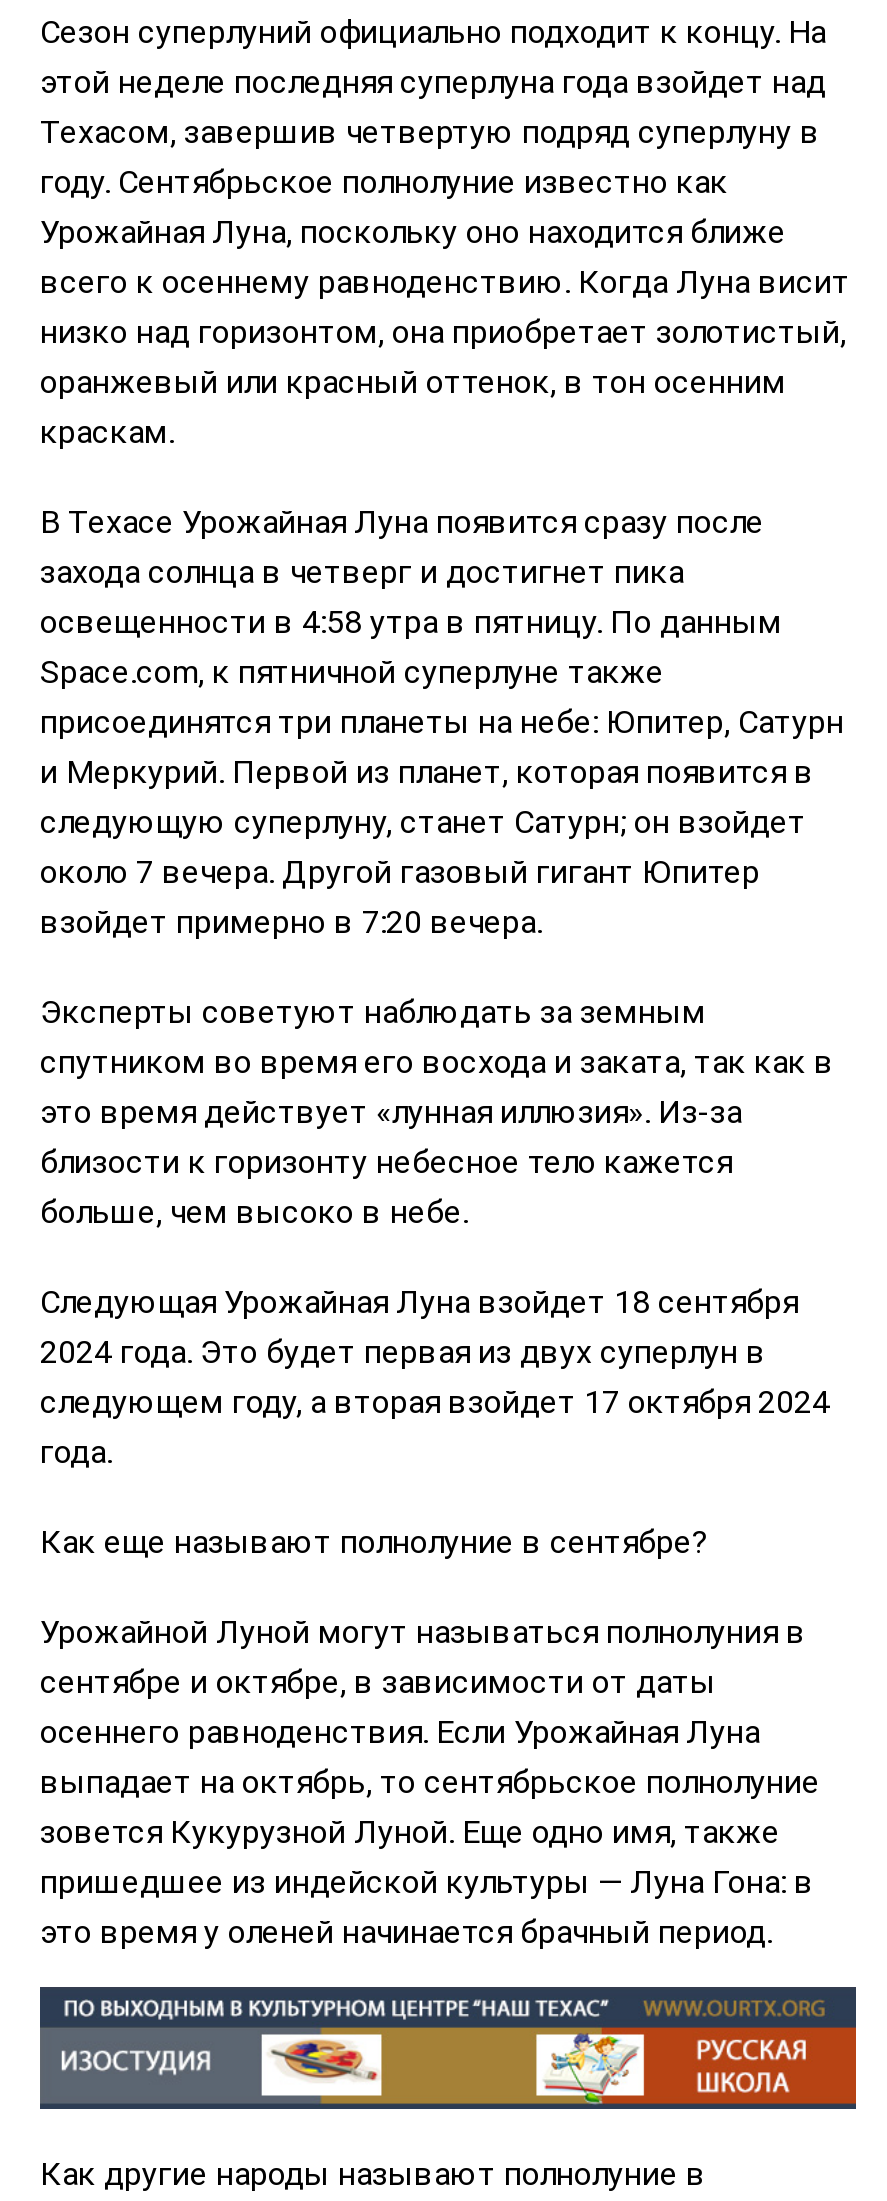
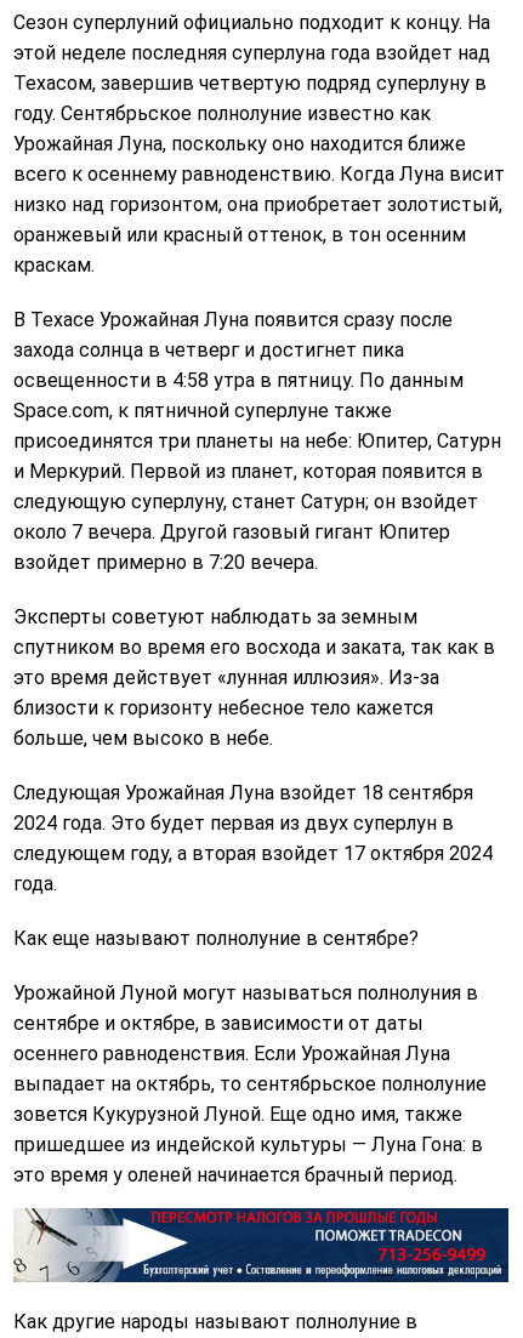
- [image]
+ [image]
